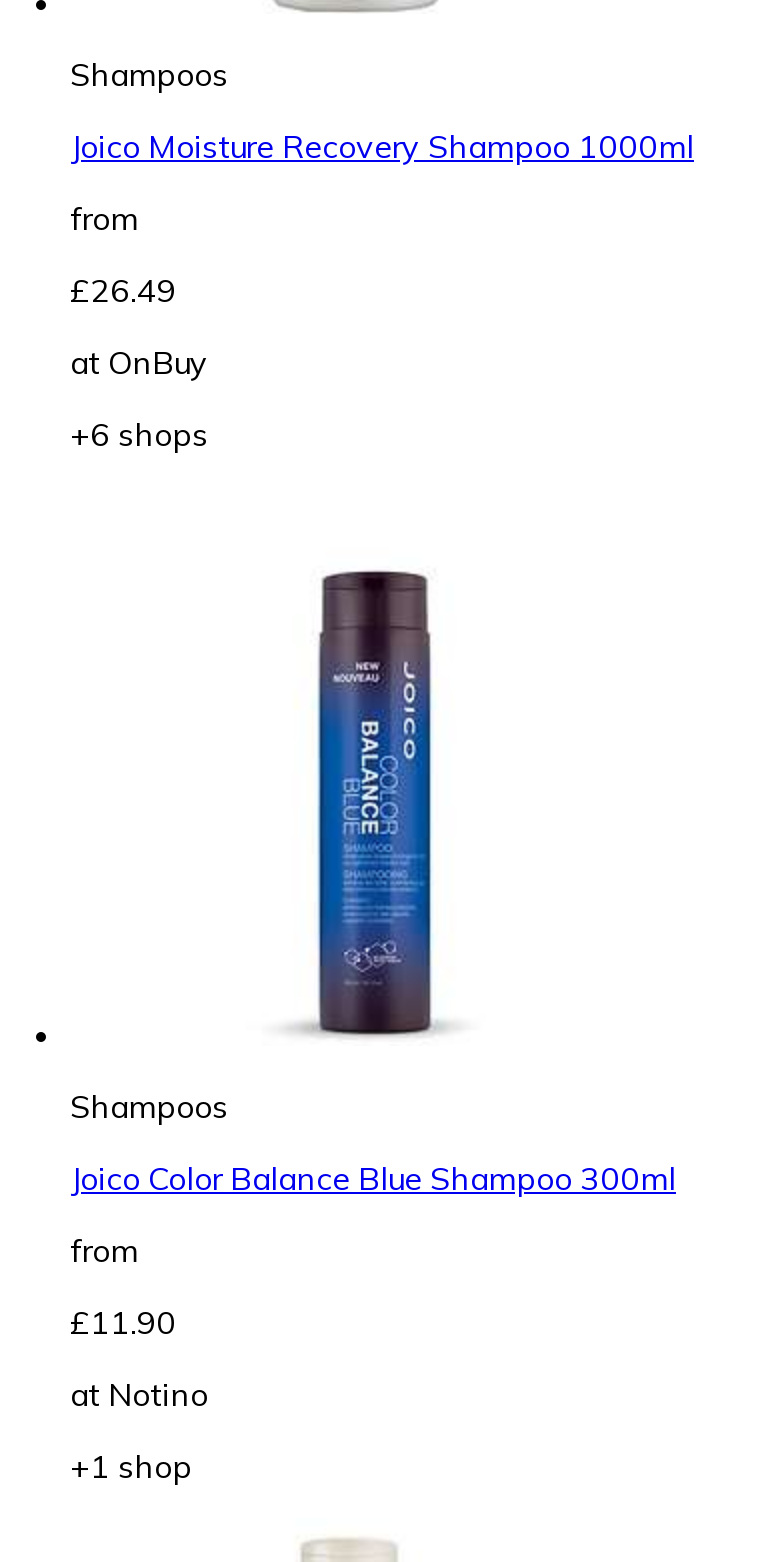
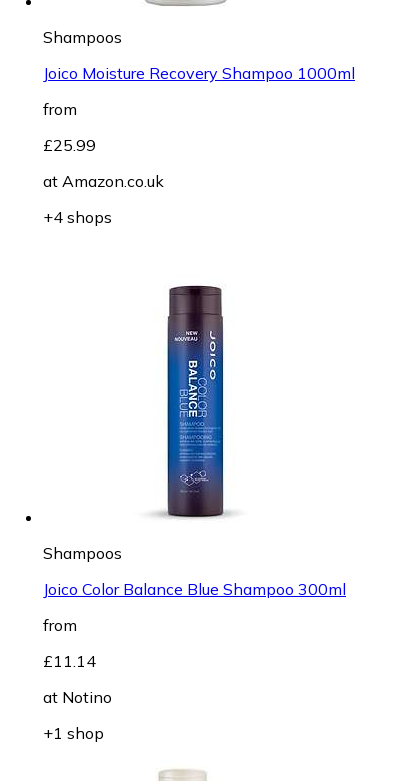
- £26.49
+ £25.99

- at OnBuy
+ at Amazon.co.uk

- +6 shops
+ +4 shops

- £11.90
+ £11.14
